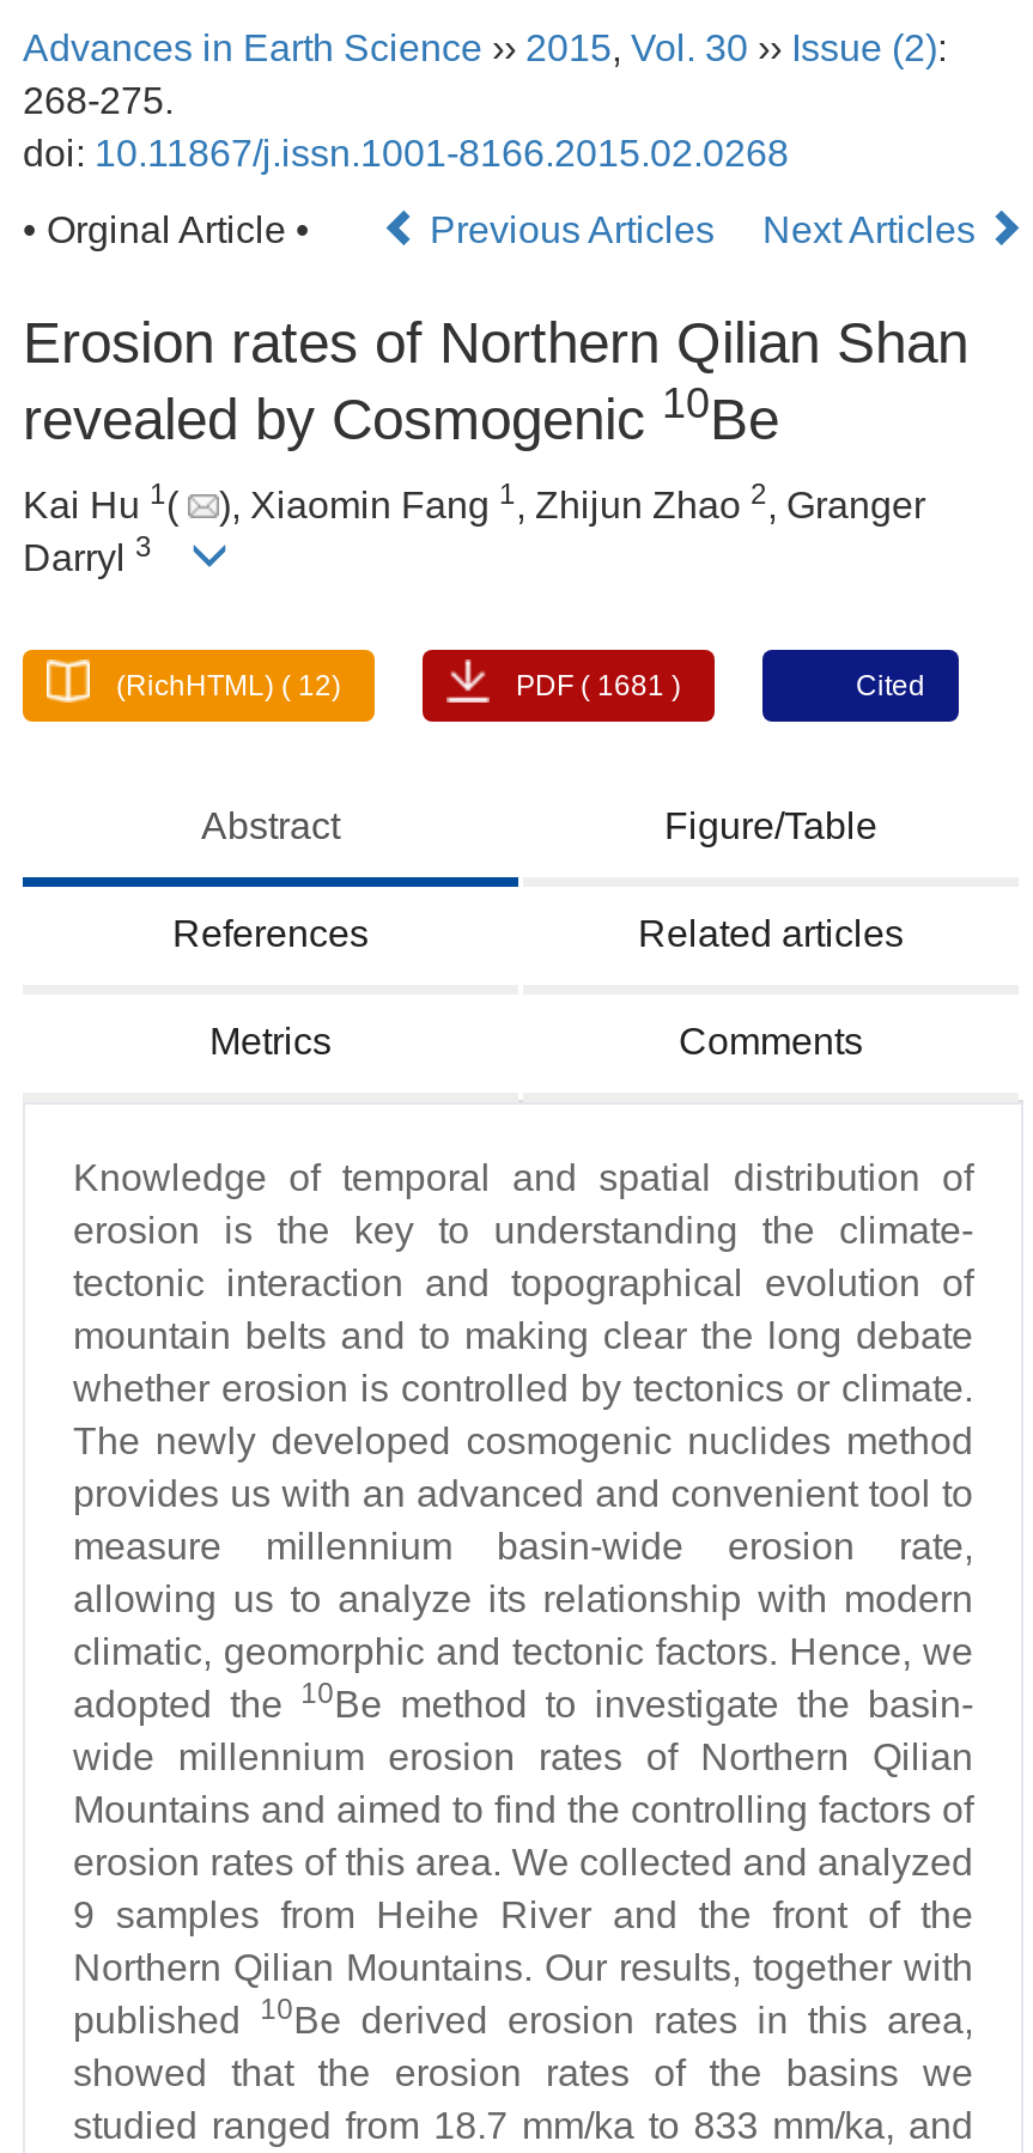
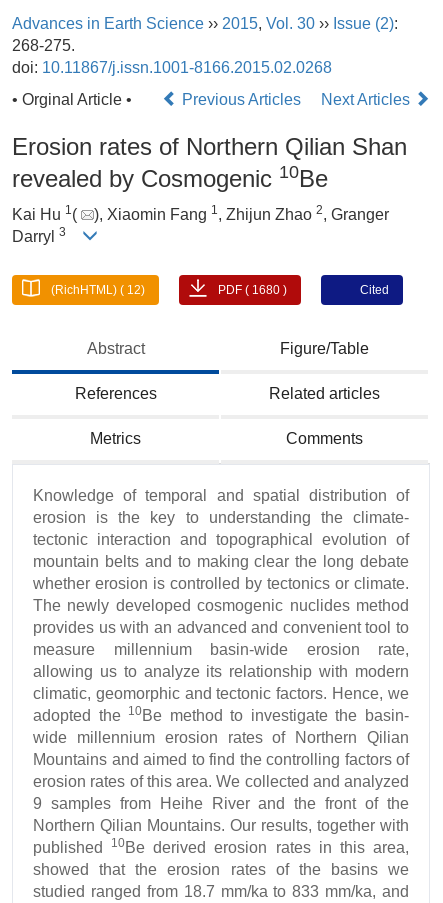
- PDF ( 1681 )
+ PDF ( 1680 )
